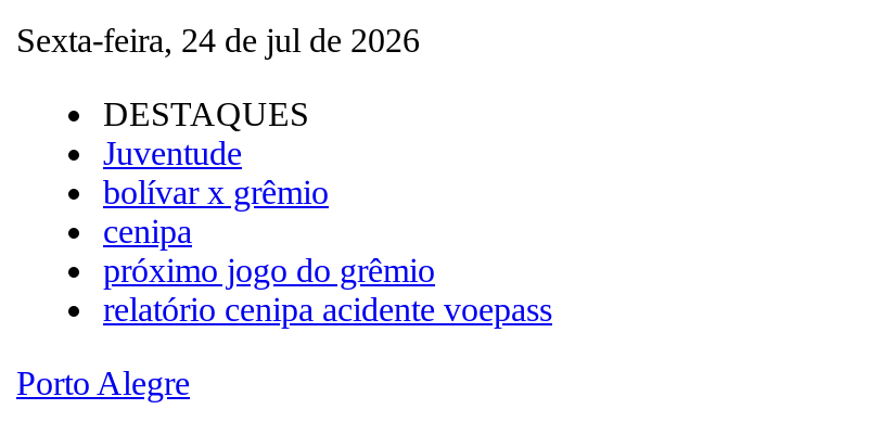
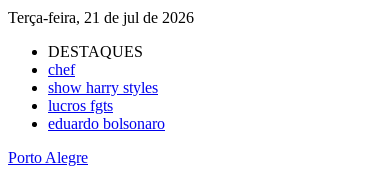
- Sexta-feira, 24 de jul de 2026
+ Terça-feira, 21 de jul de 2026

- Juventude
- bolívar x grêmio
- cenipa
- próximo jogo do grêmio
- relatório cenipa acidente voepass
+ chef
+ show harry styles
+ lucros fgts
+ eduardo bolsonaro
